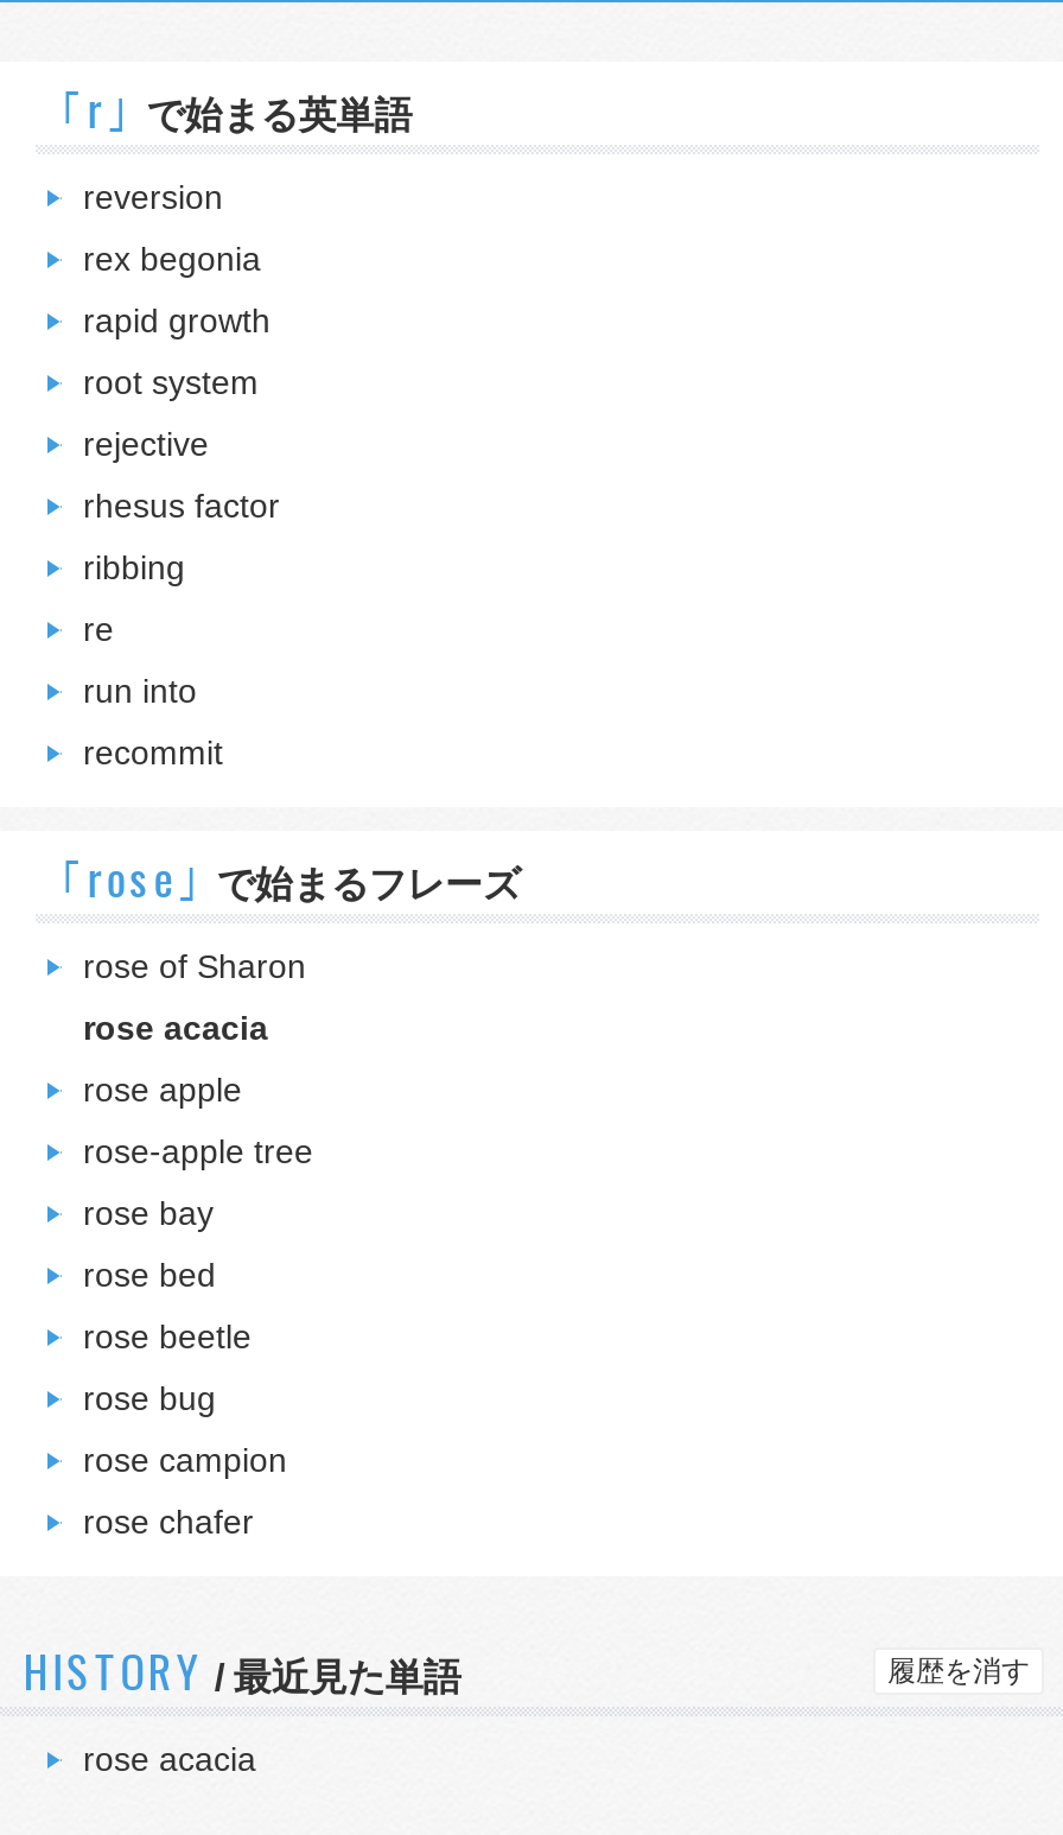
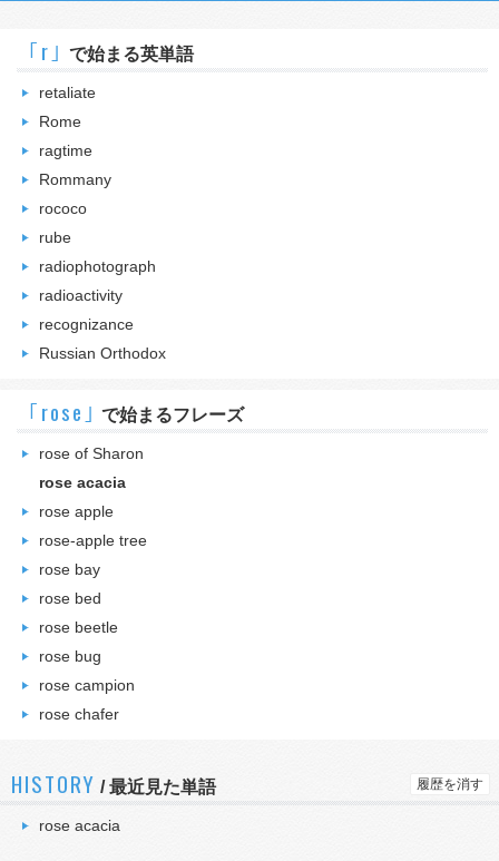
- reversion
+ retaliate

- rex begonia
+ Rome

- rapid growth
+ ragtime

- root system
+ Rommany

- rejective
+ rococo

- rhesus factor
+ rube

- ribbing
+ radiophotograph

- re
+ radioactivity

- run into
+ recognizance

- recommit
+ Russian Orthodox
